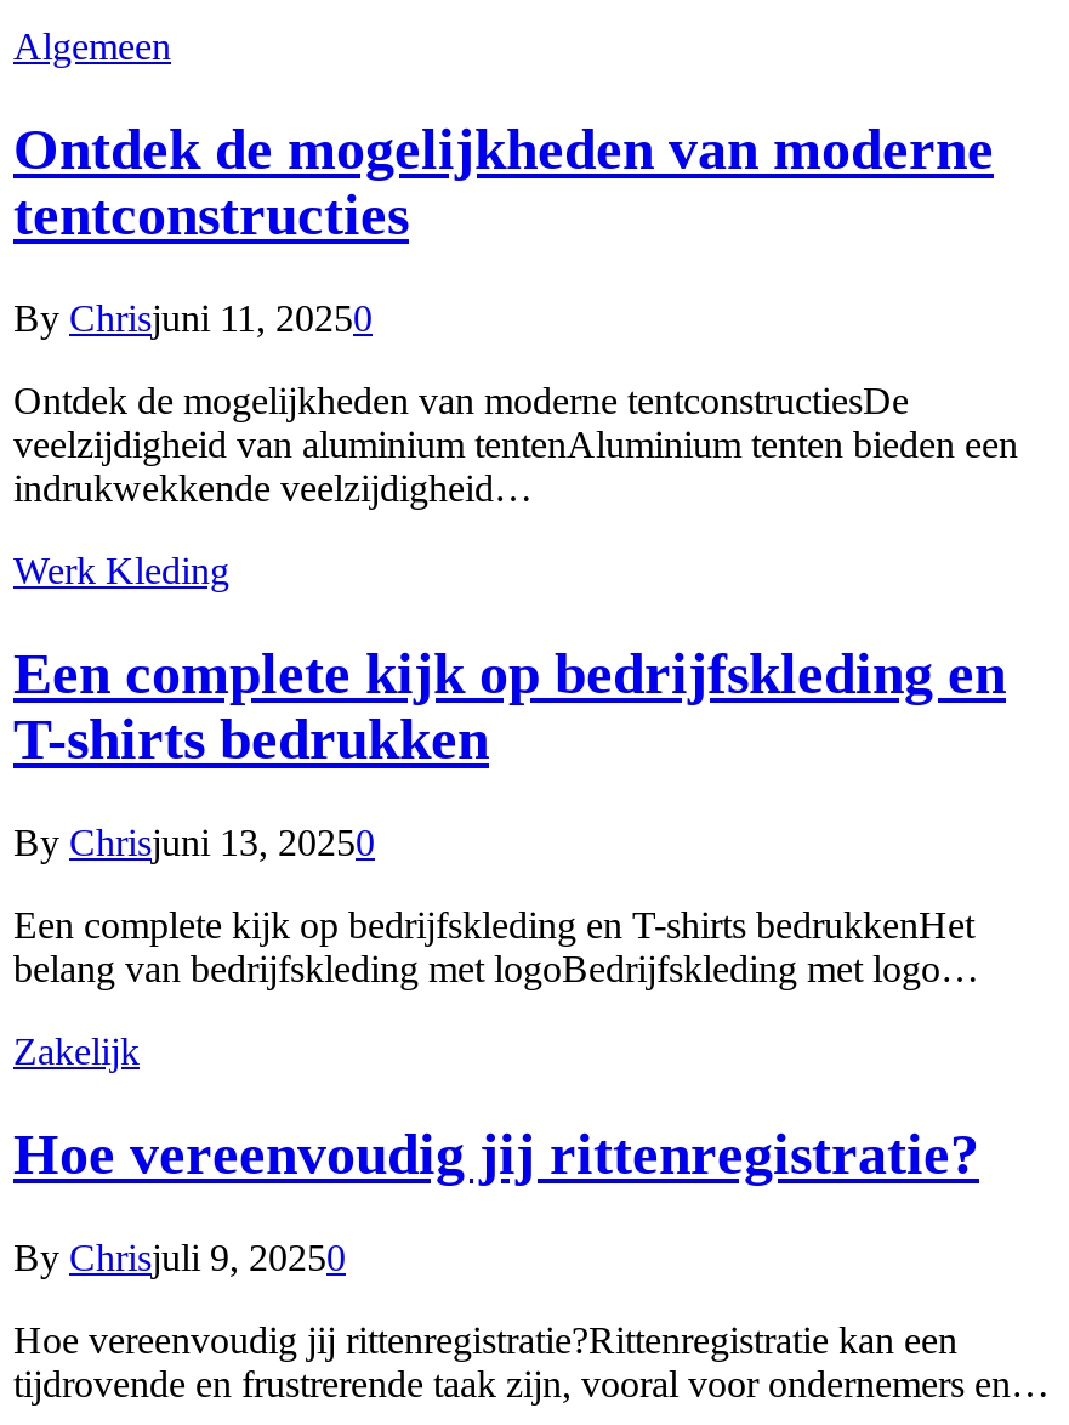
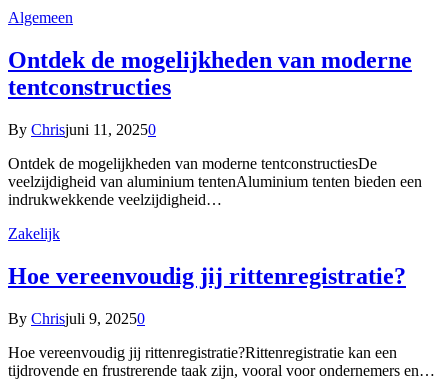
- Werk Kleding
- Een complete kijk op bedrijfskleding en
- T-shirts bedrukken
- By Chrisjuni 13, 20250
- Een complete kijk op bedrijfskleding en T-shirts bedrukkenHet
- belang van bedrijfskleding met logoBedrijfskleding met logo…
